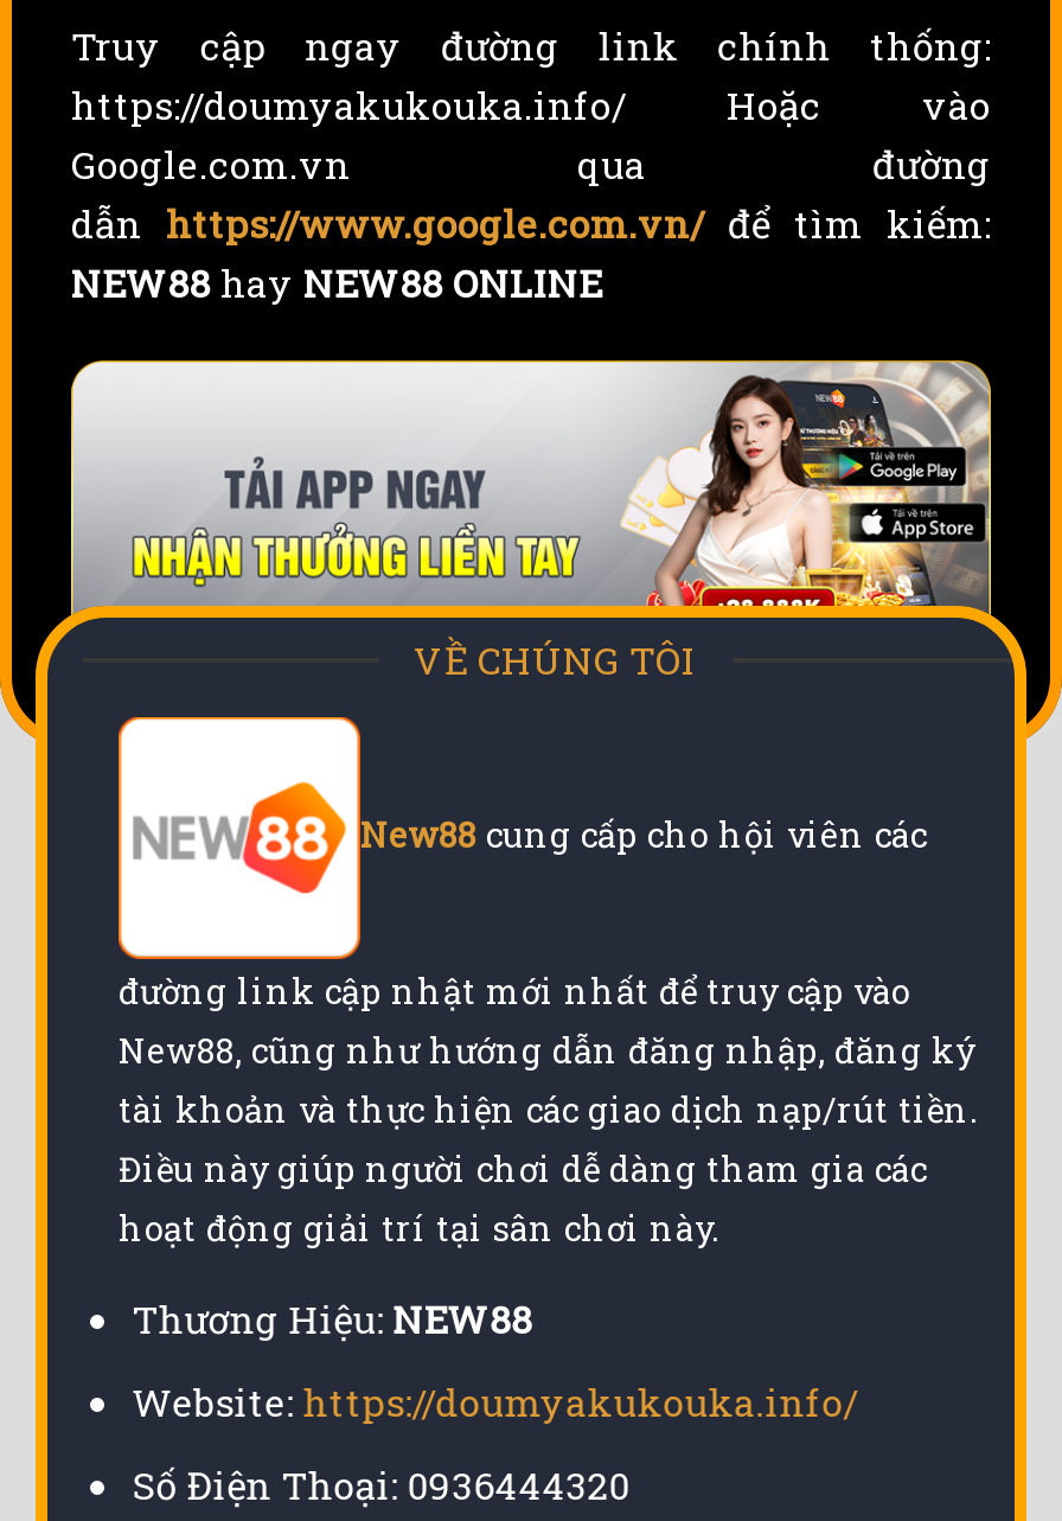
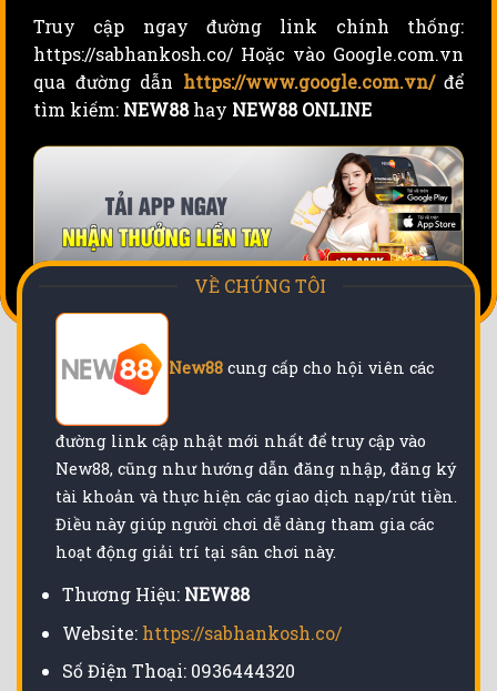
- https://doumyakukouka.info/ Hoặc vào
- Google.com.vn qua đường
- dẫn https://www.google.com.vn/ để tìm kiếm:
- NEW88 hay NEW88 ONLINE
+ https://sabhankosh.co/ Hoặc vào Google.com.vn
+ qua đường dẫn https://www.google.com.vn/ để
+ tìm kiếm: NEW88 hay NEW88 ONLINE

- Website: https://doumyakukouka.info/
+ Website: https://sabhankosh.co/
